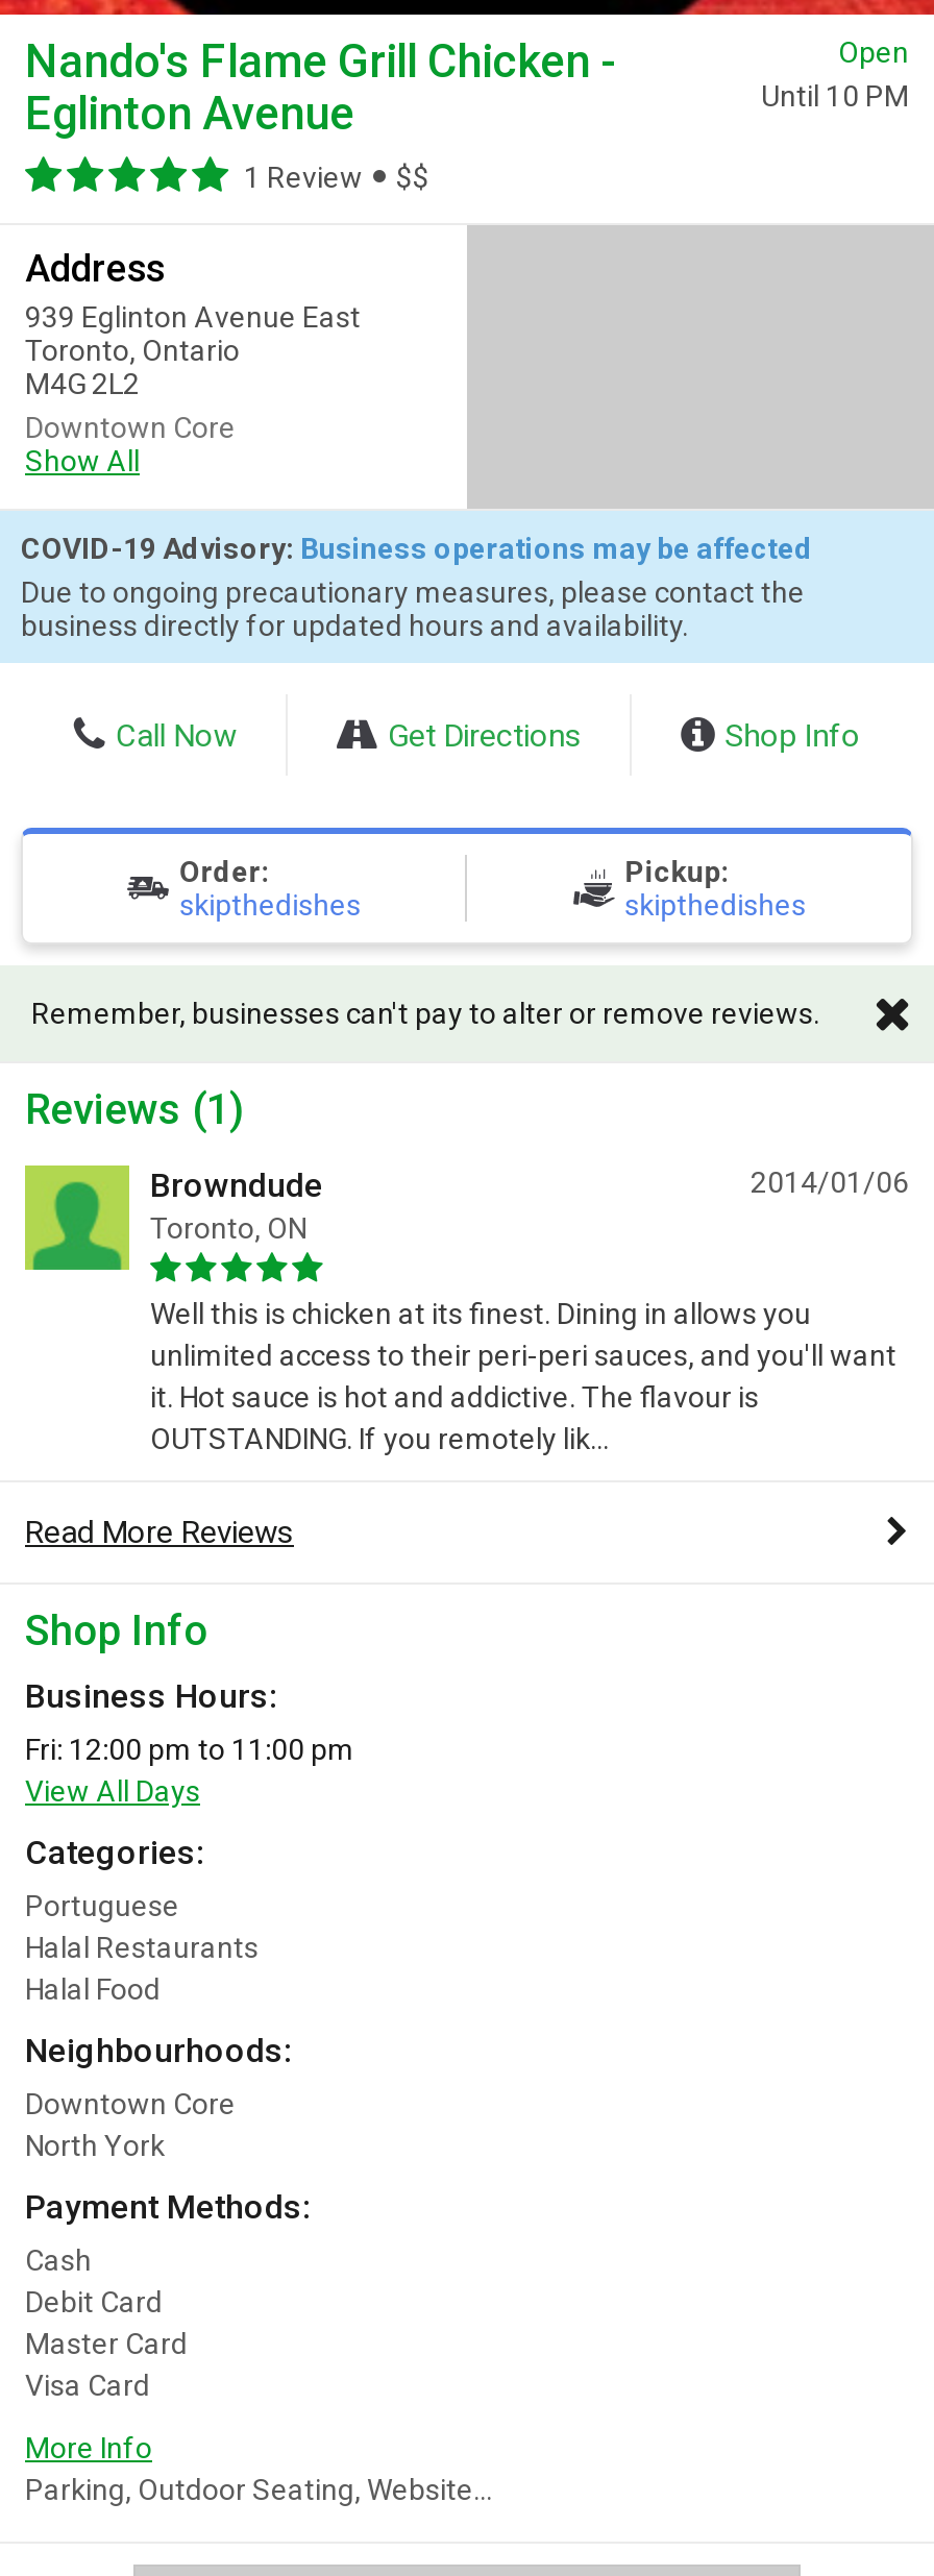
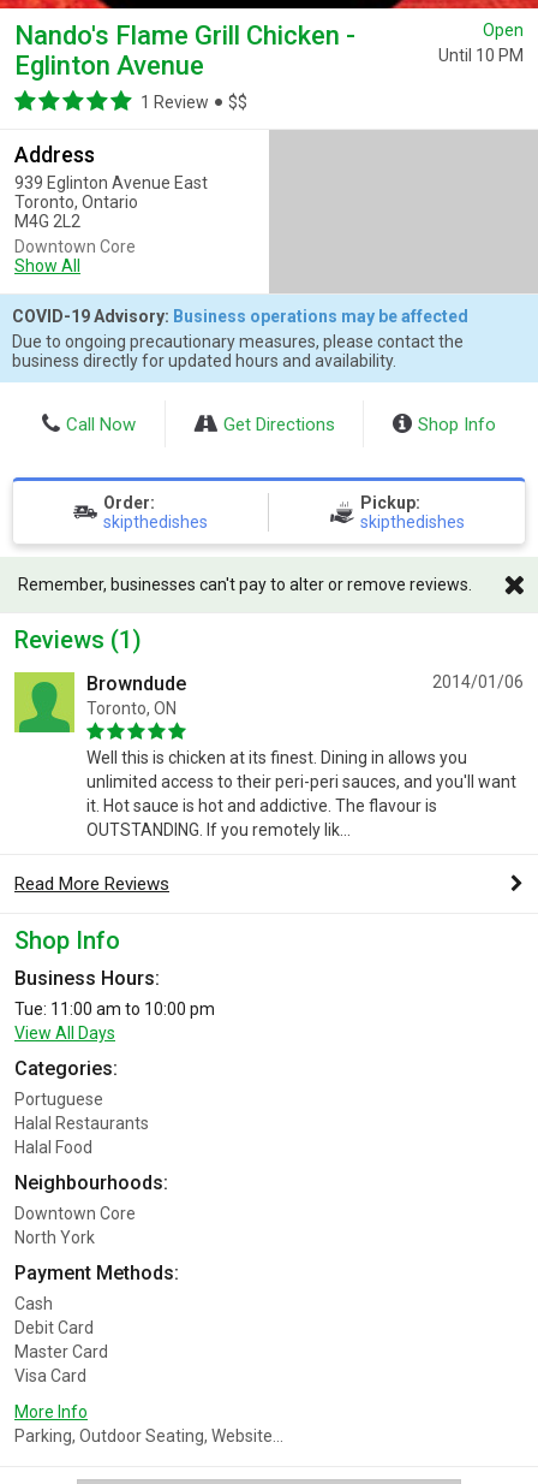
- Fri: 12:00 pm to 11:00 pm
+ Tue: 11:00 am to 10:00 pm
